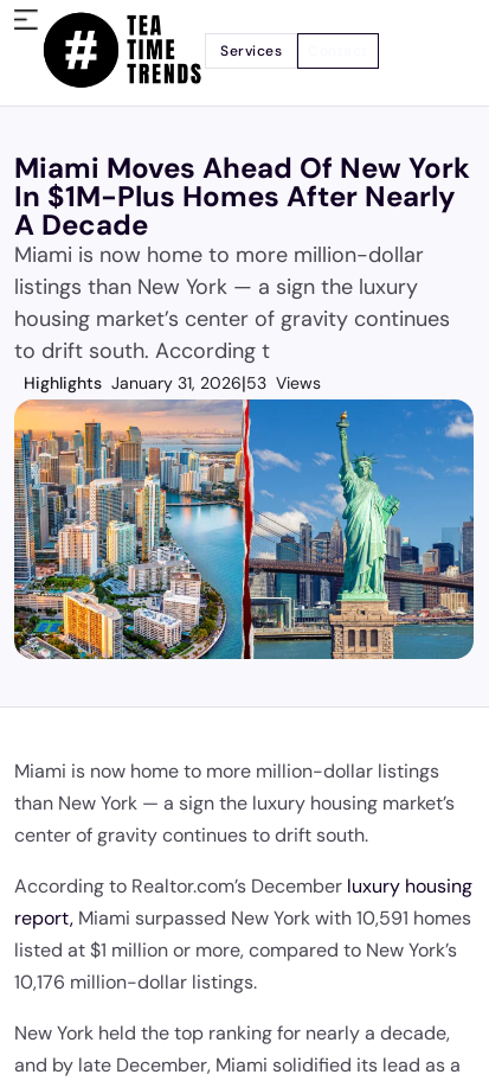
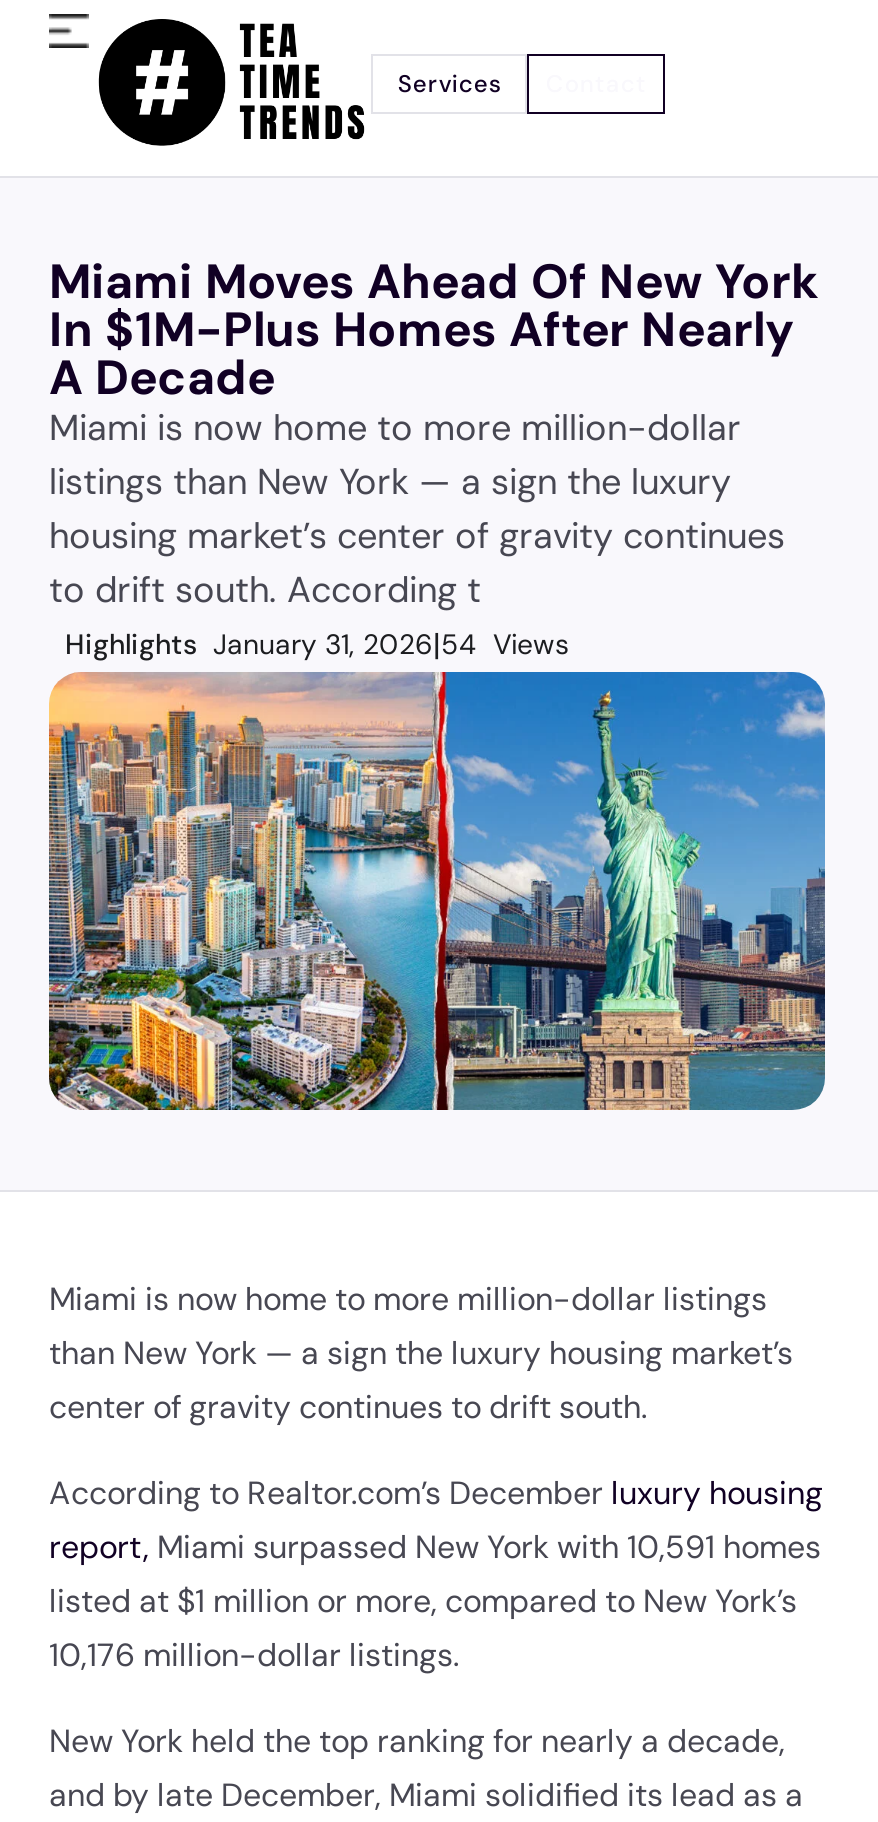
- Highlights January 31, 2026 53 Views
+ Highlights January 31, 2026 54 Views
